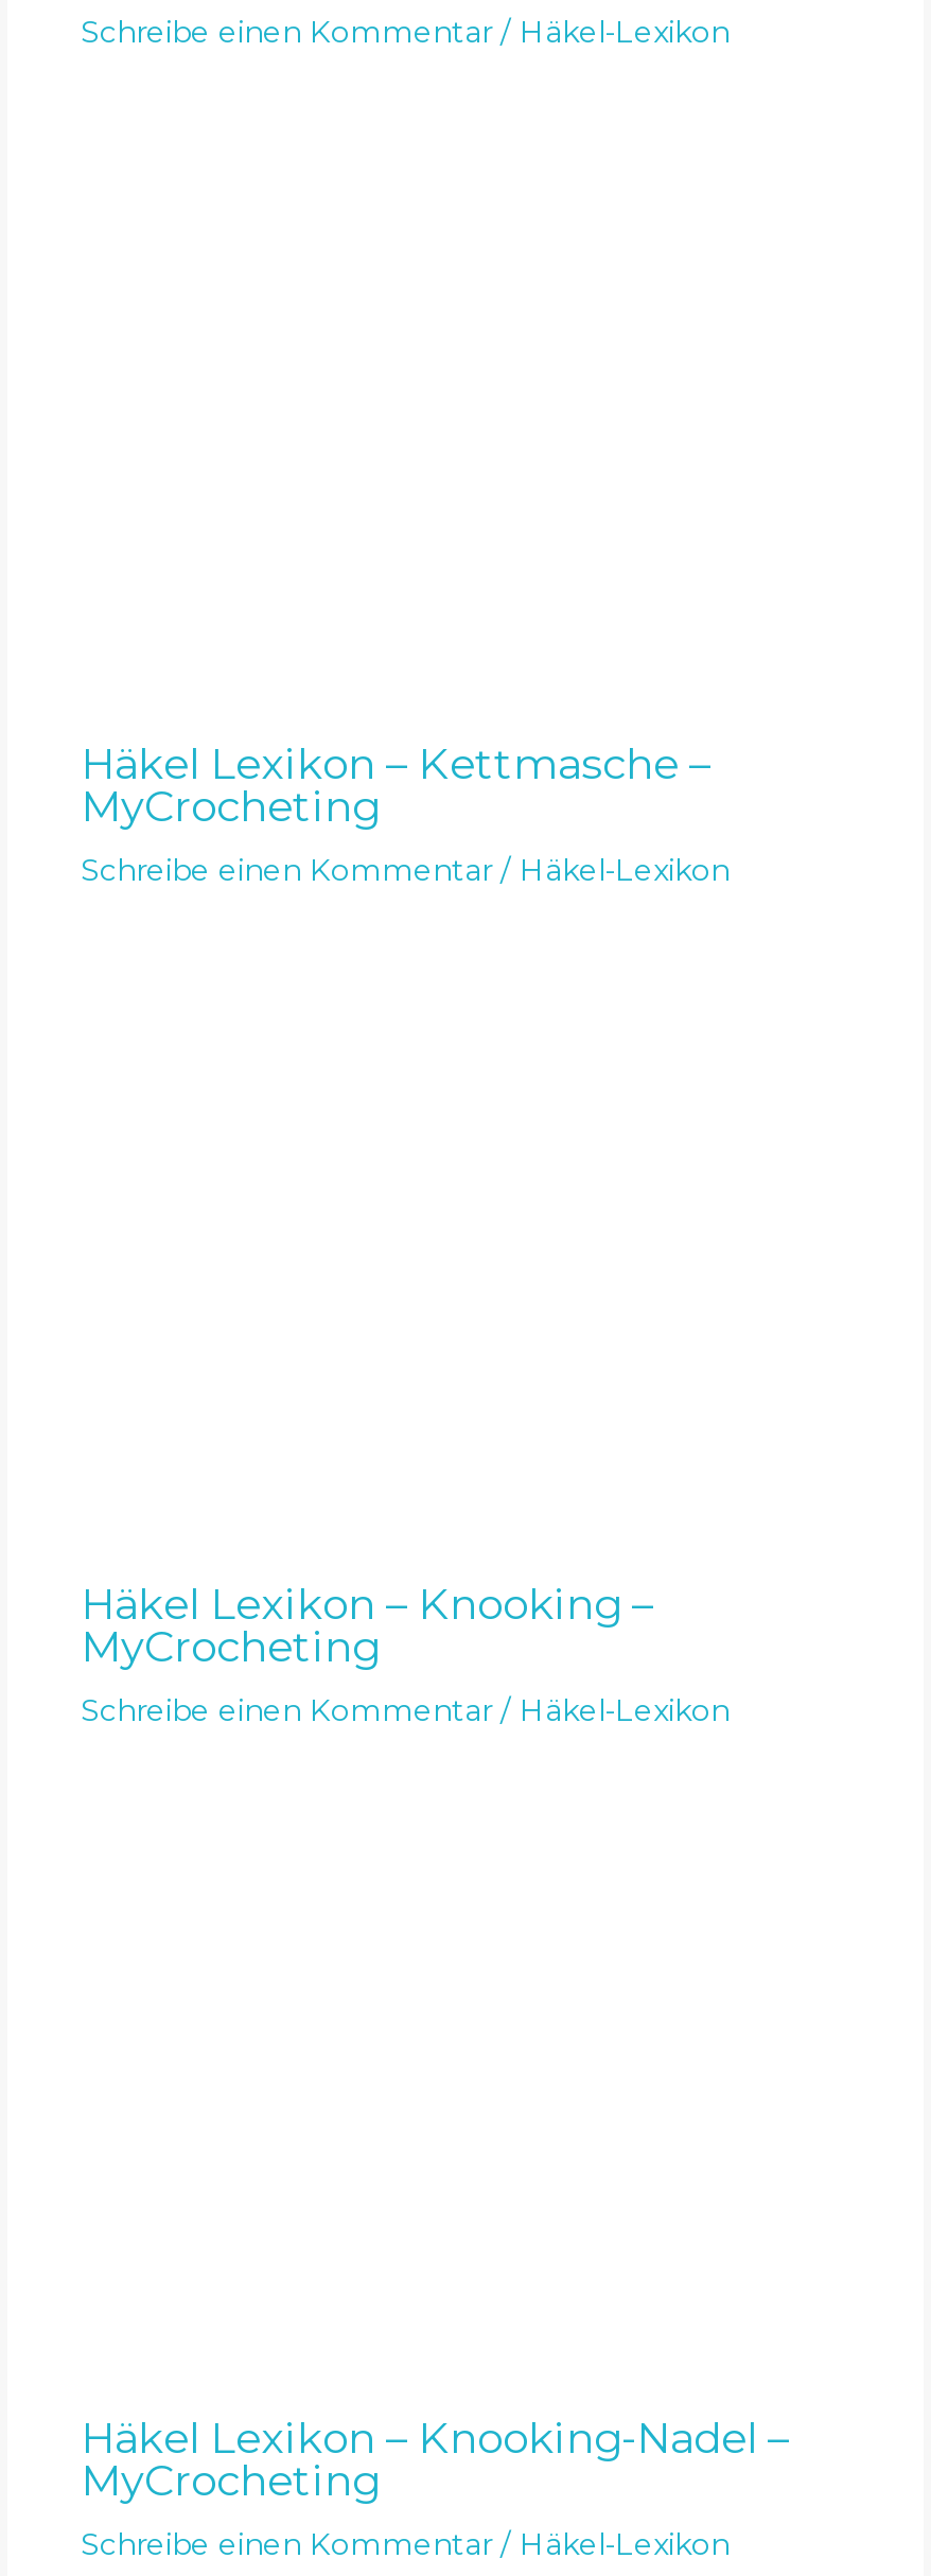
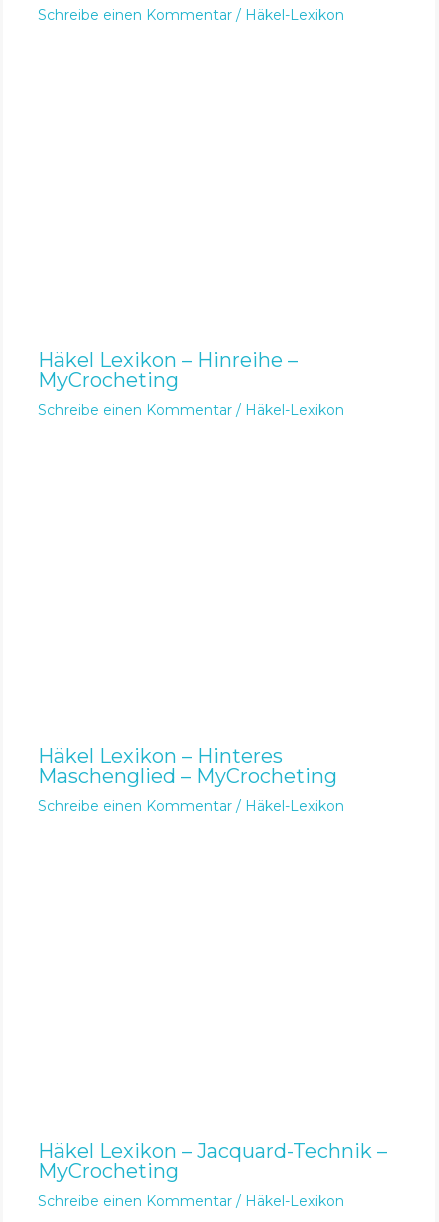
- Häkel Lexikon – Kettmasche –
+ Häkel Lexikon – Hinreihe –

- Häkel Lexikon – Knooking –
- MyCrocheting
+ Häkel Lexikon – Hinteres
+ Maschenglied – MyCrocheting

- Häkel Lexikon – Knooking-Nadel –
+ Häkel Lexikon – Jacquard-Technik –
